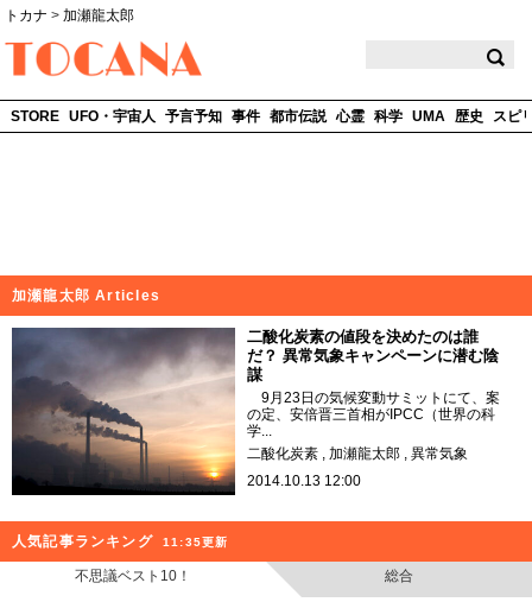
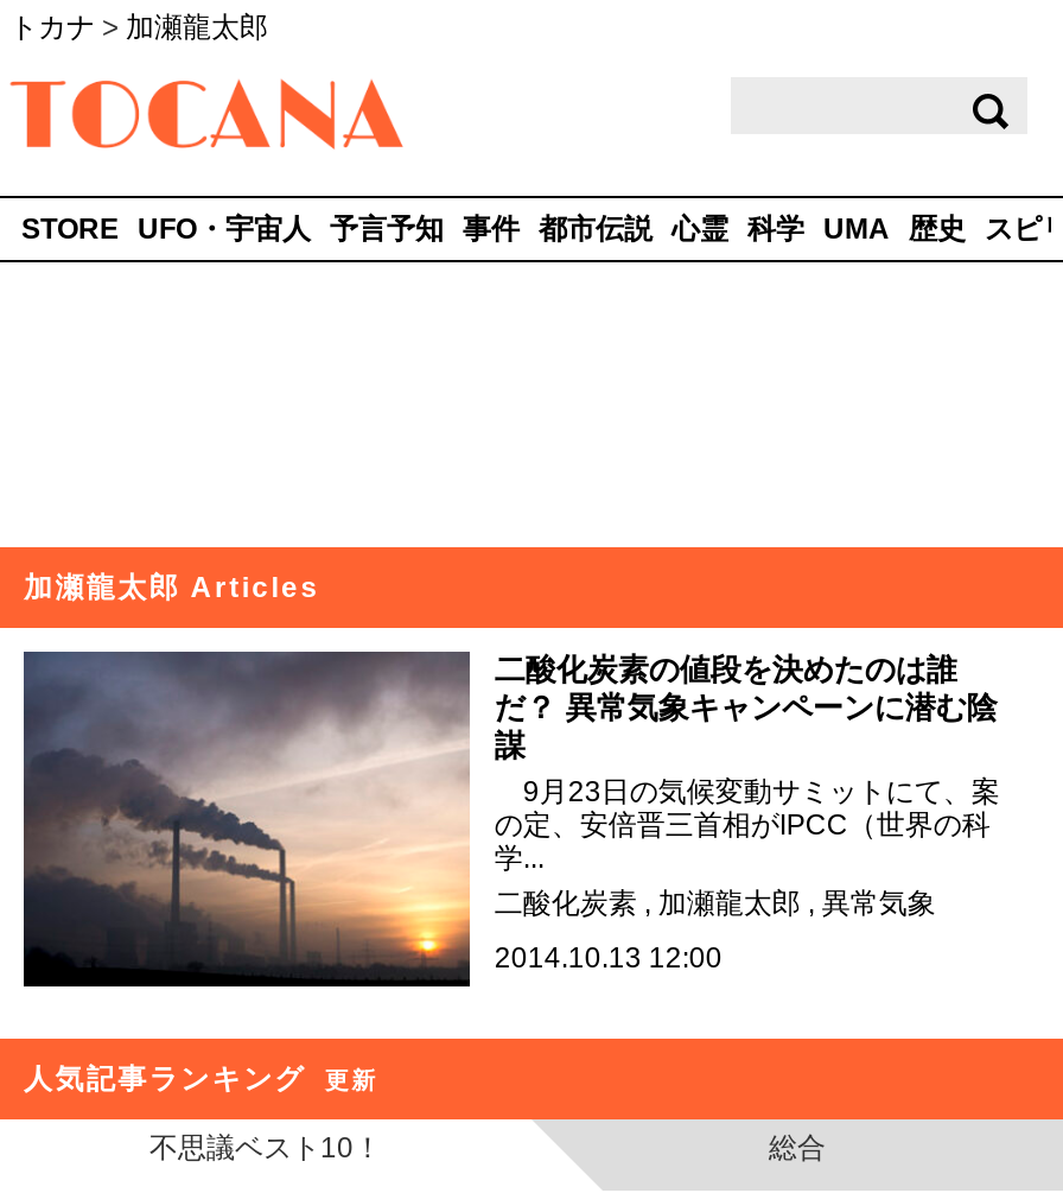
- 11:35更新
+ 更新
